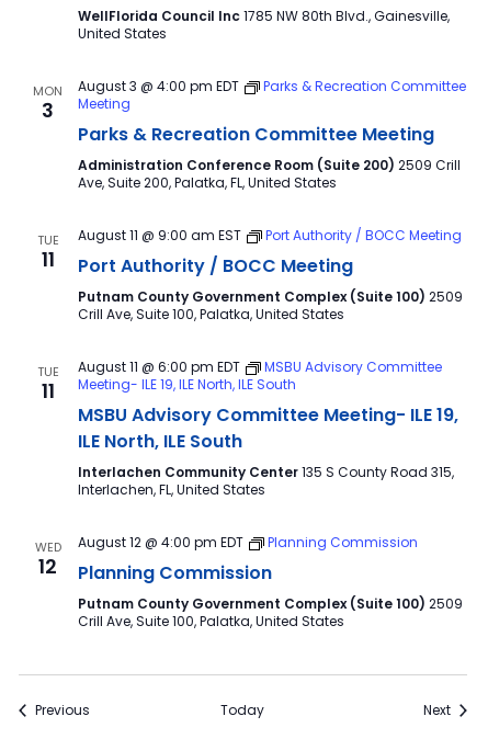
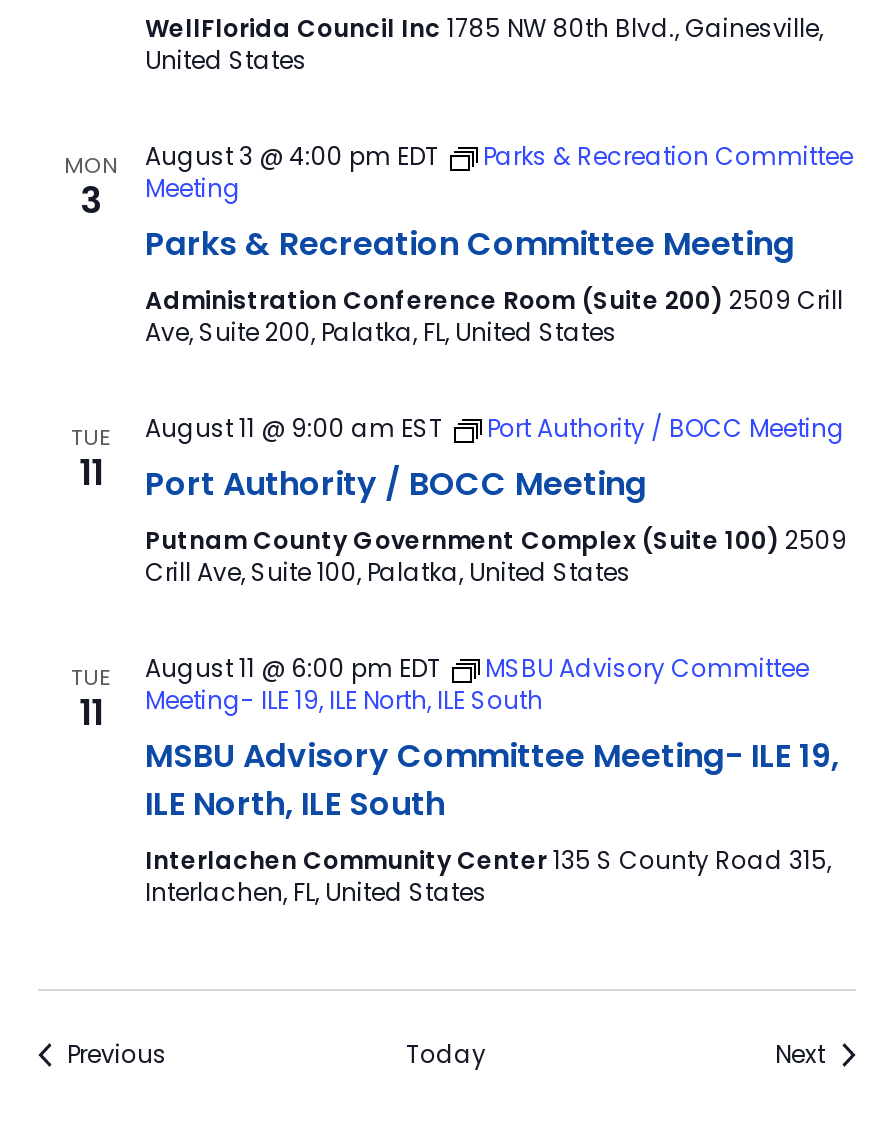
- WED
- 12

- August 12 @ 4:00 pm EDT
- Planning Commission
- Planning Commission
- Putnam County Government Complex (Suite 100) 2509
- Crill Ave, Suite 100, Palatka, United States
